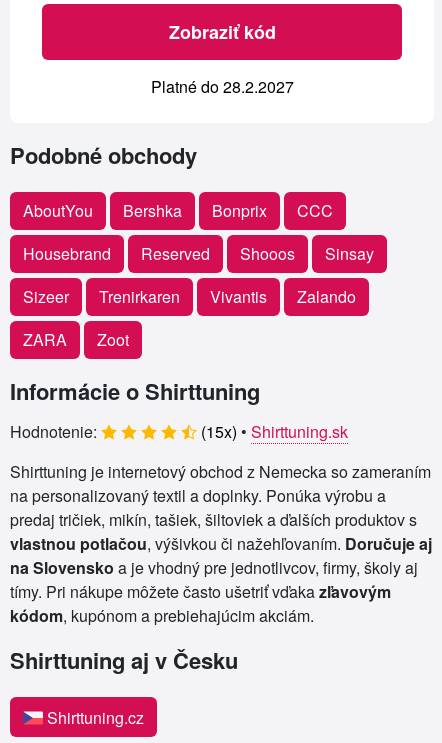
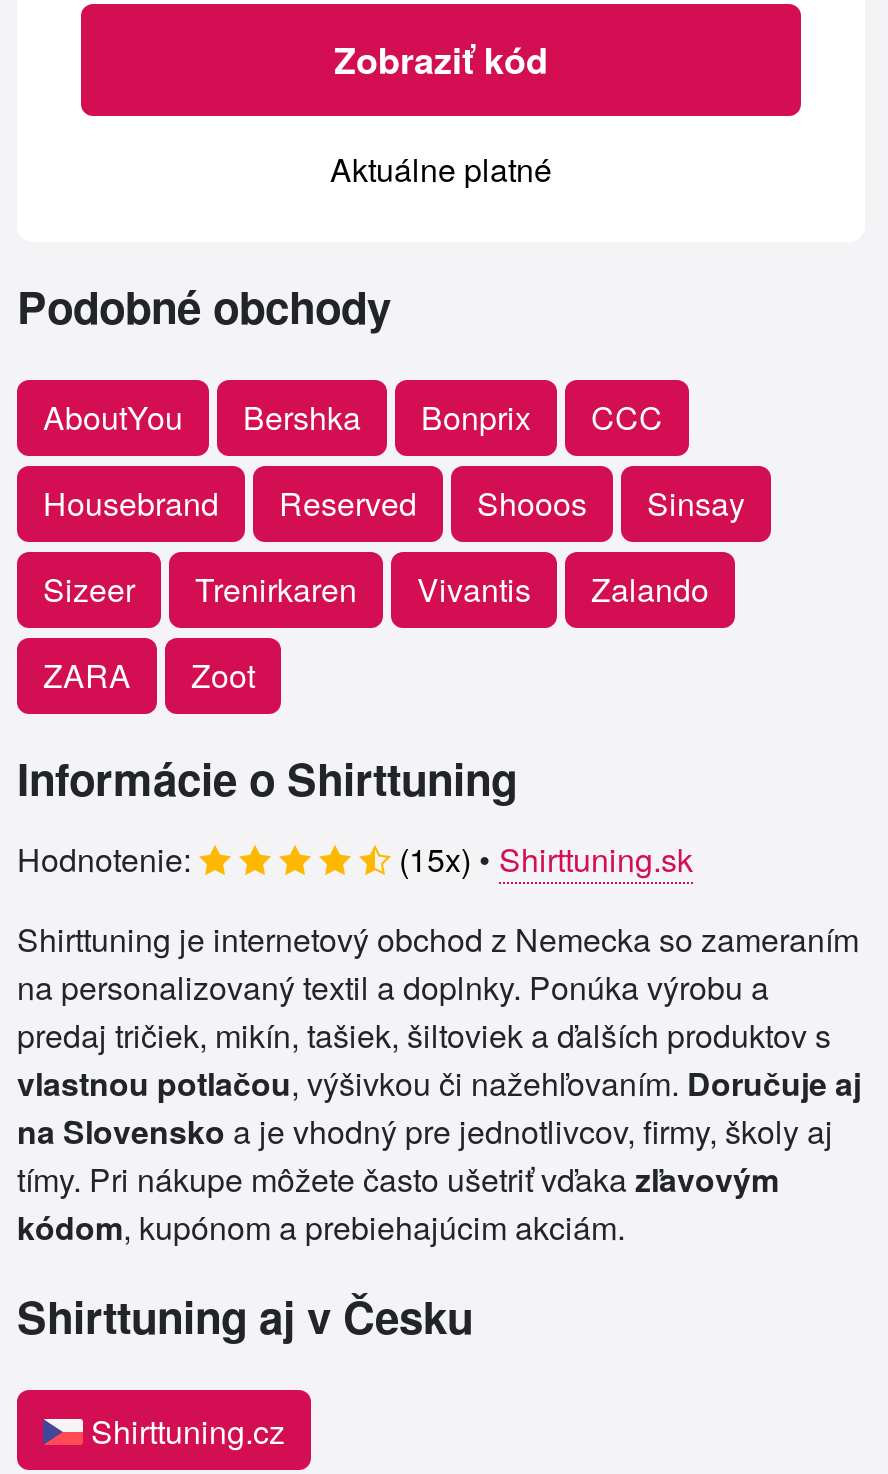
- Platné do 28.2.2027
+ Aktuálne platné
